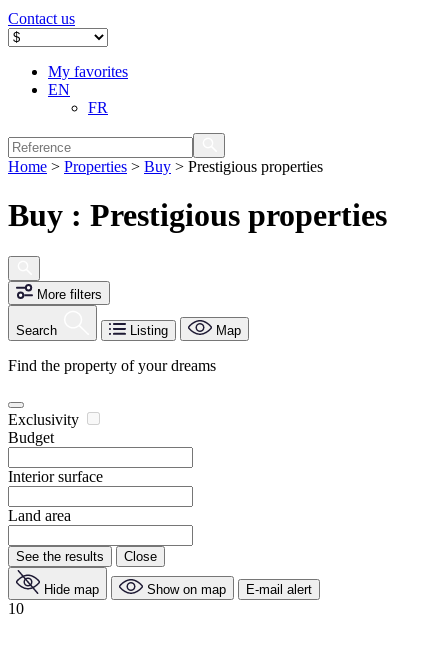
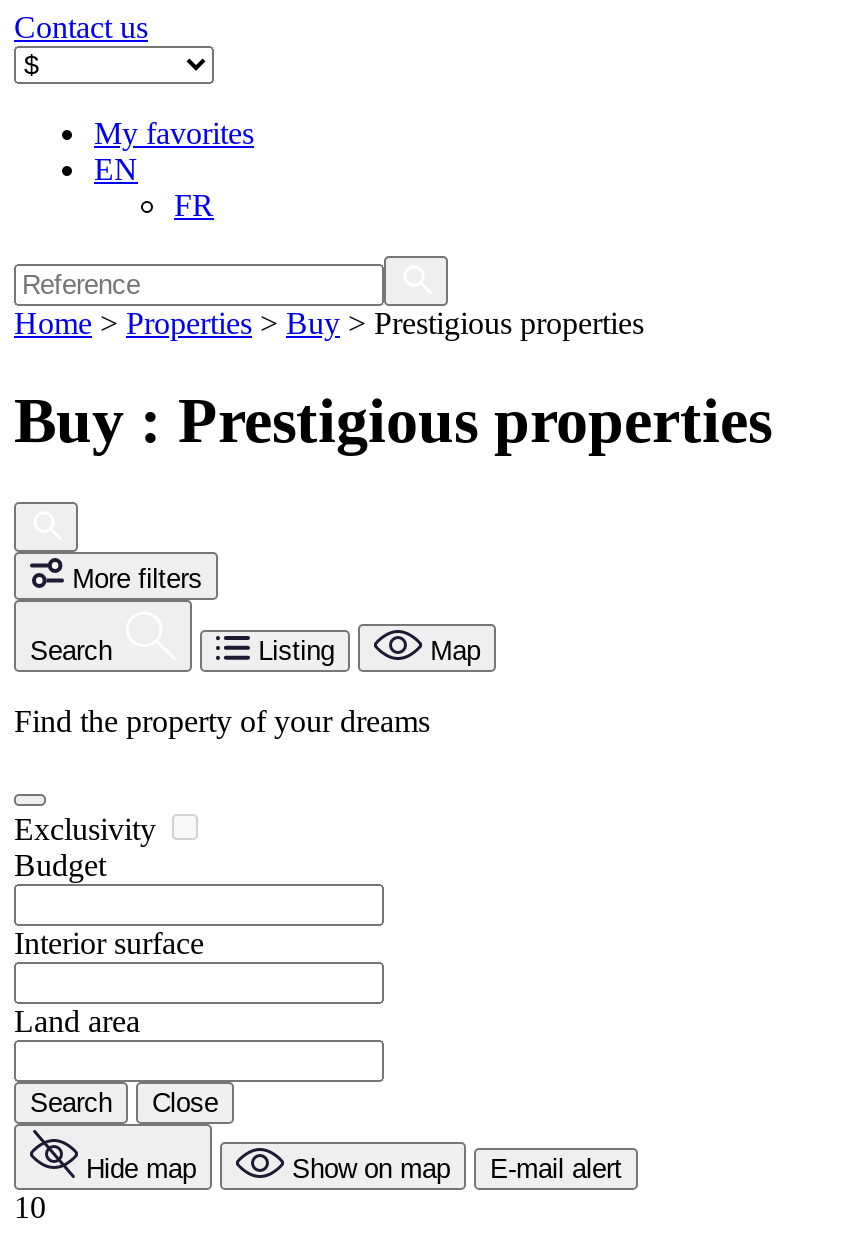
- See the results
+ Search
